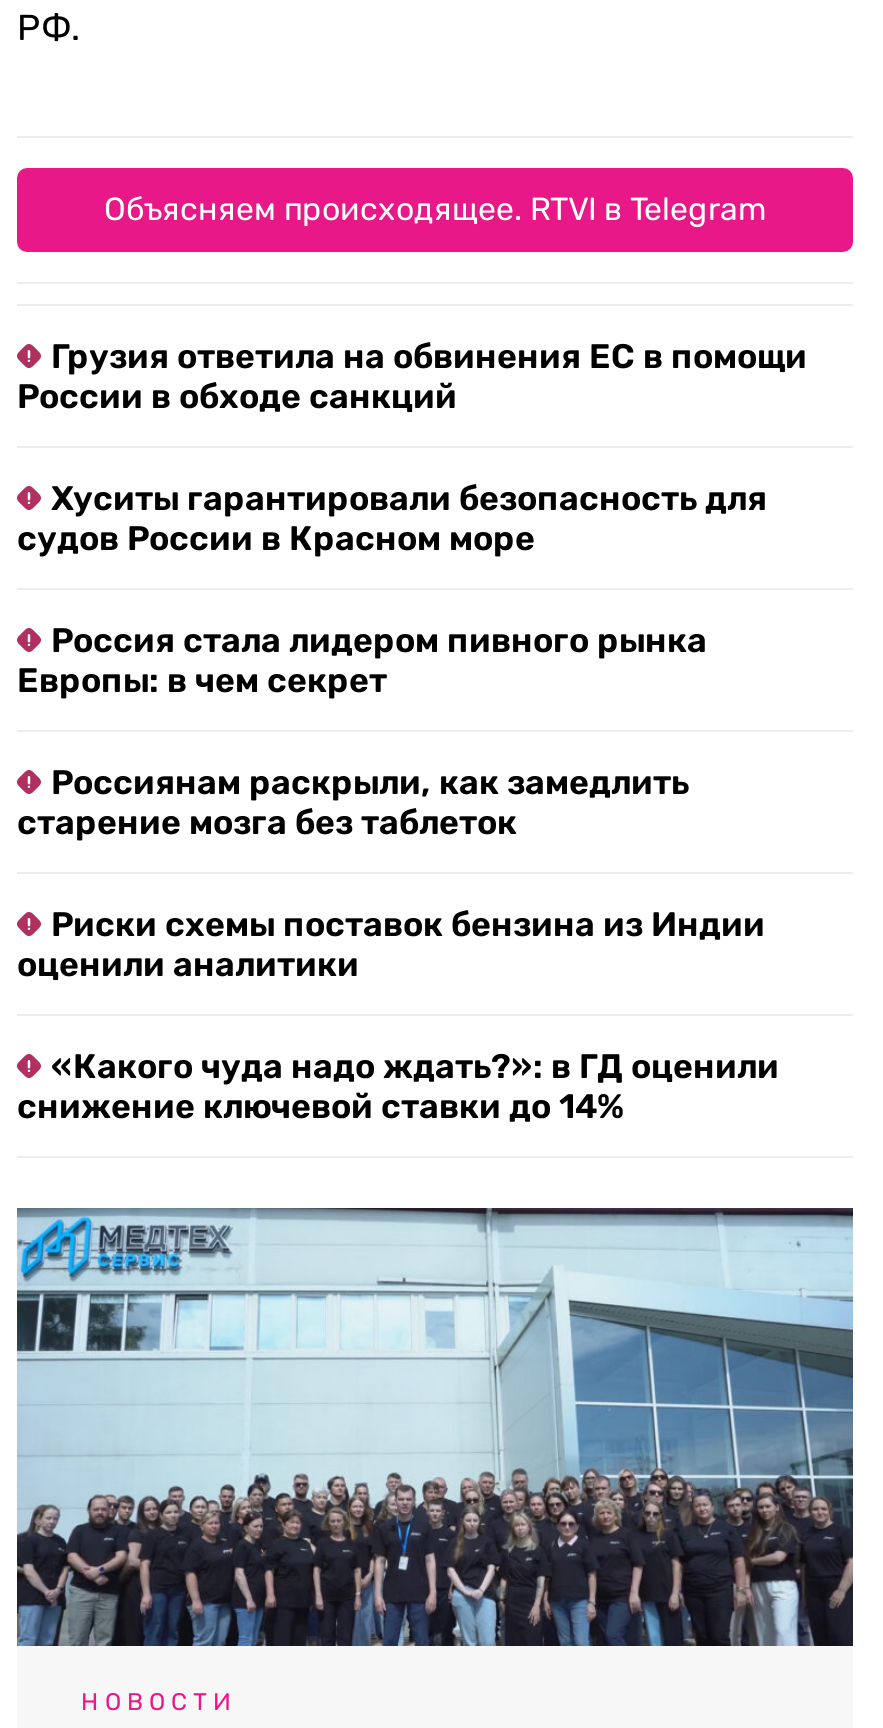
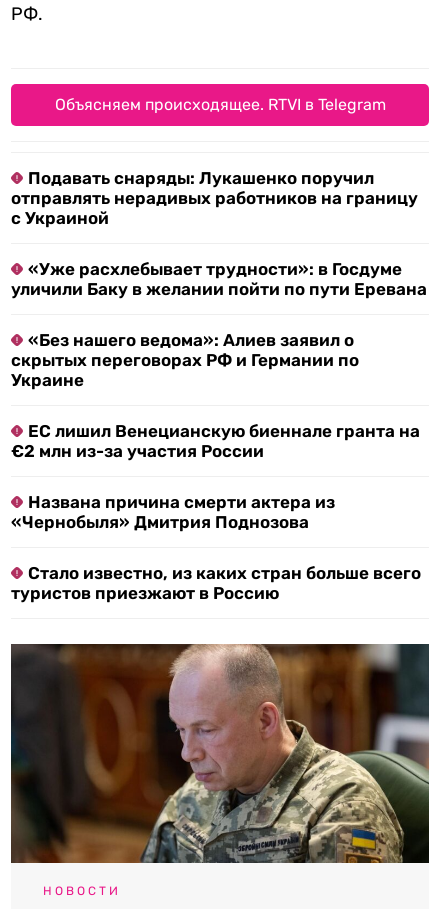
- Грузия ответила на обвинения ЕС в помощи
- России в обходе санкций
+ Подавать снаряды: Лукашенко поручил
+ отправлять нерадивых работников на границу
+ с Украиной

- Хуситы гарантировали безопасность для
- судов России в Красном море
+ «Уже расхлебывает трудности»: в Госдуме
+ уличили Баку в желании пойти по пути Еревана

- Россия стала лидером пивного рынка
- Европы: в чем секрет
+ «Без нашего ведома»: Алиев заявил о
+ скрытых переговорах РФ и Германии по
+ Украине

- Россиянам раскрыли, как замедлить
- старение мозга без таблеток
+ ЕС лишил Венецианскую биеннале гранта на
+ €2 млн из-за участия России

- Риски схемы поставок бензина из Индии
- оценили аналитики
+ Названа причина смерти актера из
+ «Чернобыля» Дмитрия Поднозова

- «Какого чуда надо ждать?»: в ГД оценили
- снижение ключевой ставки до 14%
+ Стало известно, из каких стран больше всего
+ туристов приезжают в Россию

- [image]
+ [image]
